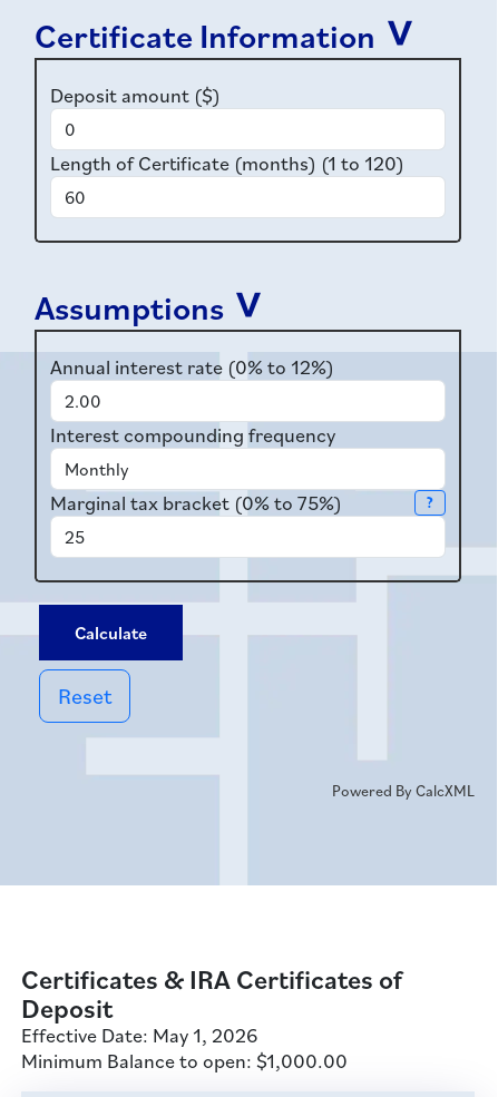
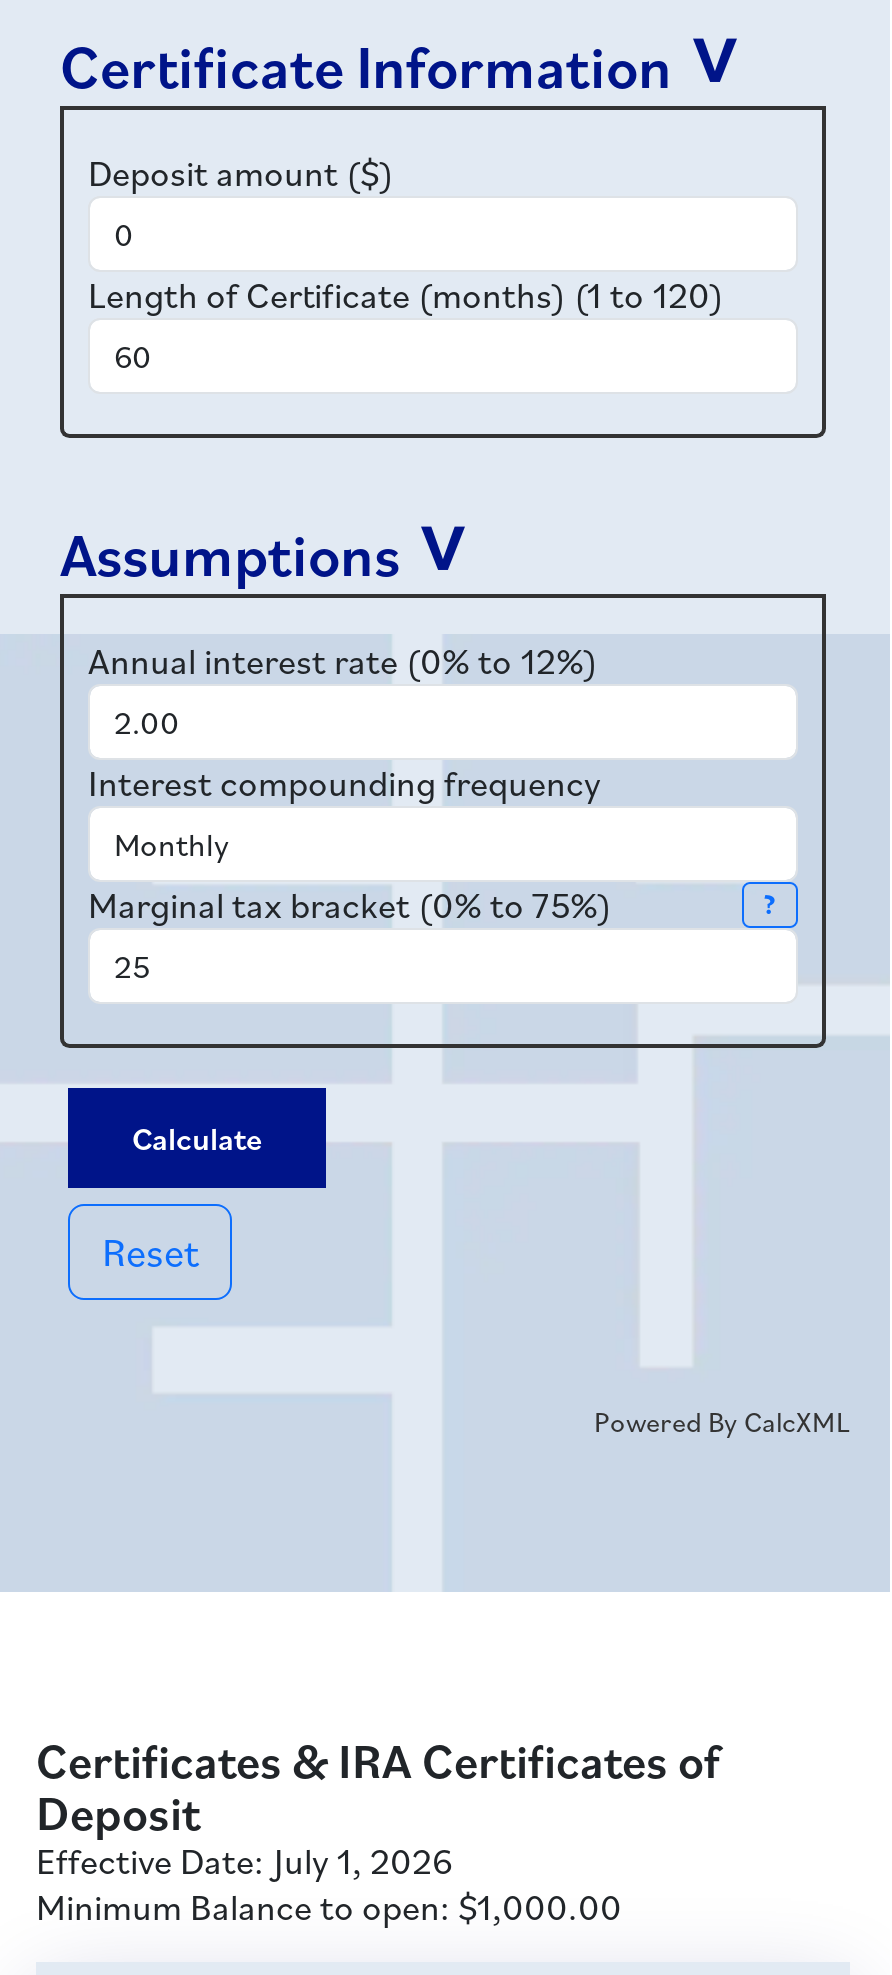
- Effective Date: May 1, 2026
+ Effective Date: July 1, 2026
